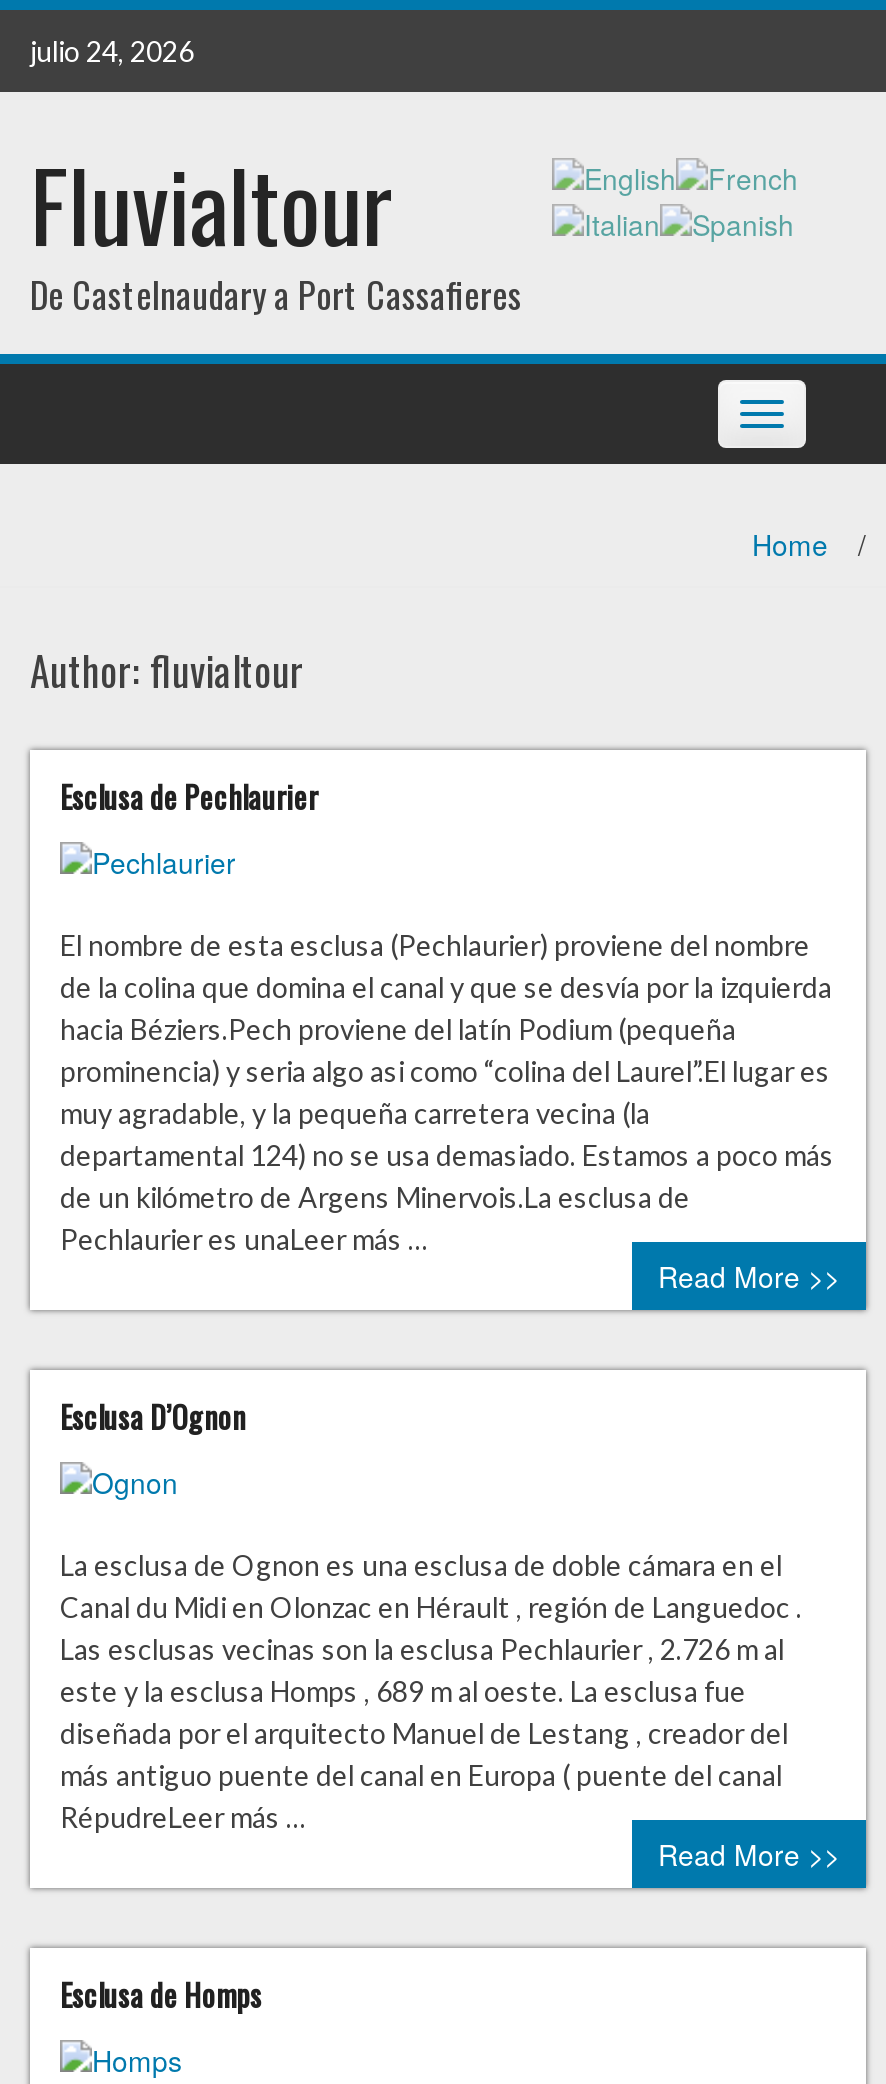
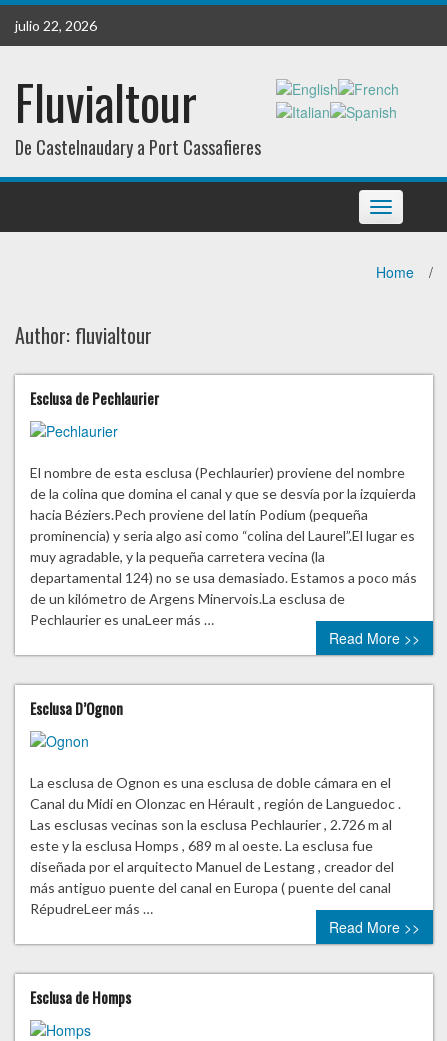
- julio 24, 2026
+ julio 22, 2026
